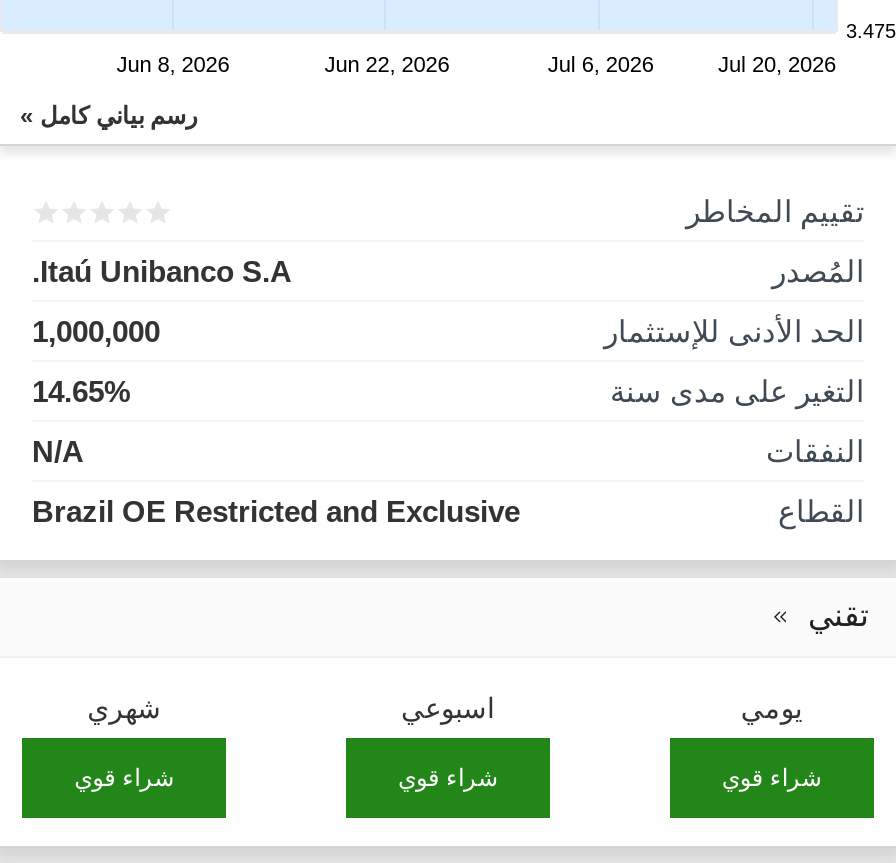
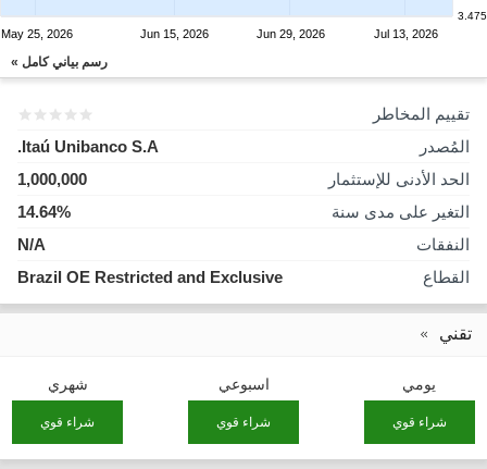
- Jun 8, 2026
- Jun 22, 2026
- Jul 6, 2026
- Jul 20, 2026
+ Jun 15, 2026
+ Jun 29, 2026
+ Jul 13, 2026
+ May 25, 2026

- 14.65%
+ 14.64%
